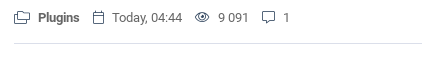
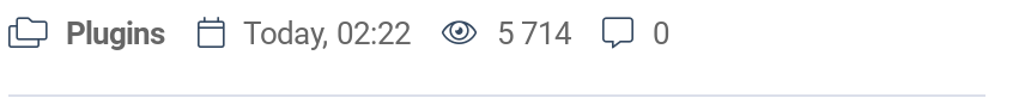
- Today, 04:44
- 9 091
- 1
+ Today, 02:22
+ 5 714
+ 0
